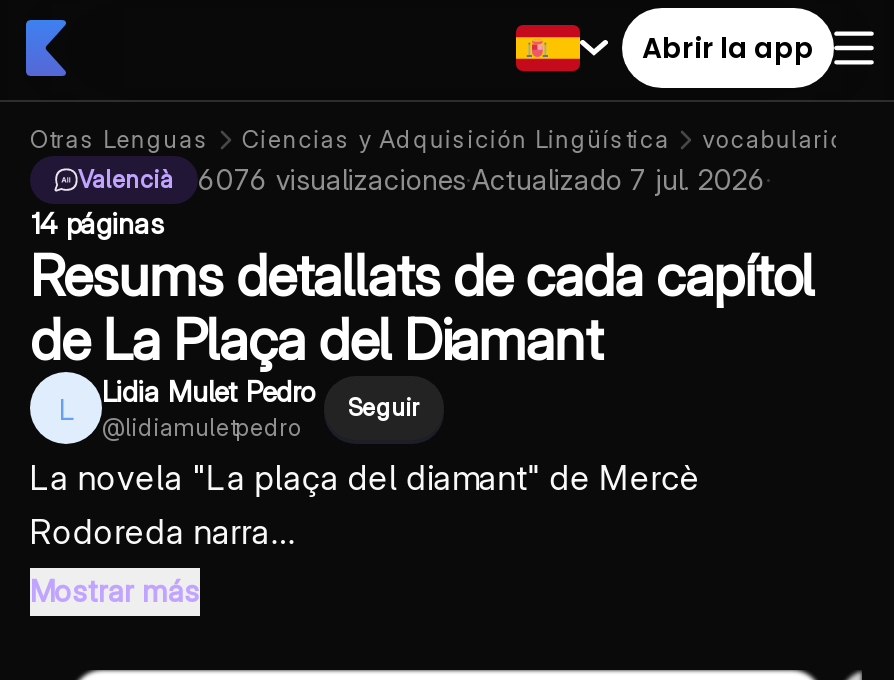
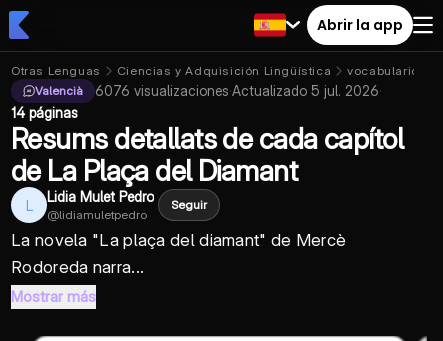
- 6076 visualizaciones·Actualizado 7 jul. 2026 ·
+ 6076 visualizaciones·Actualizado 5 jul. 2026 ·
